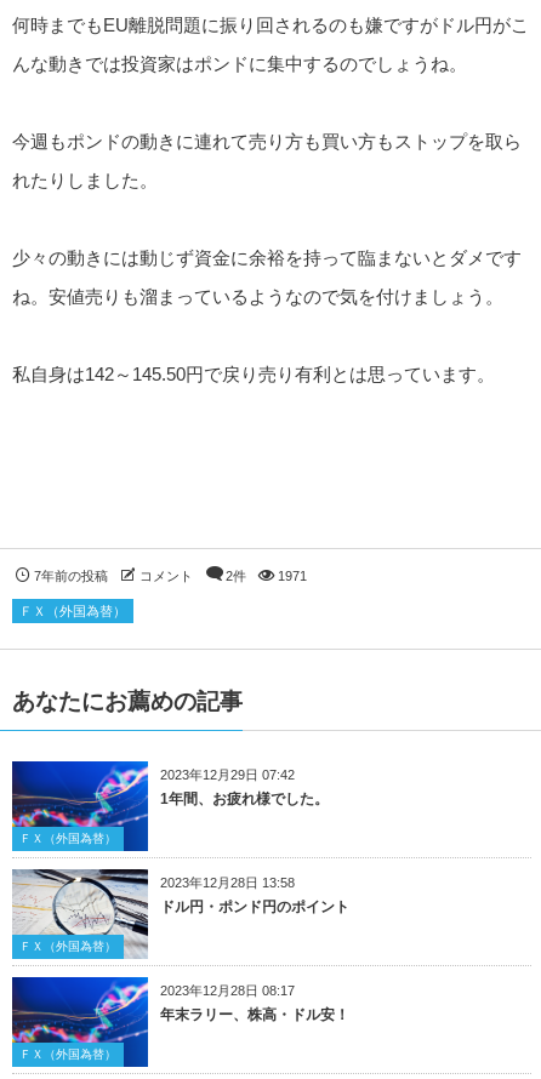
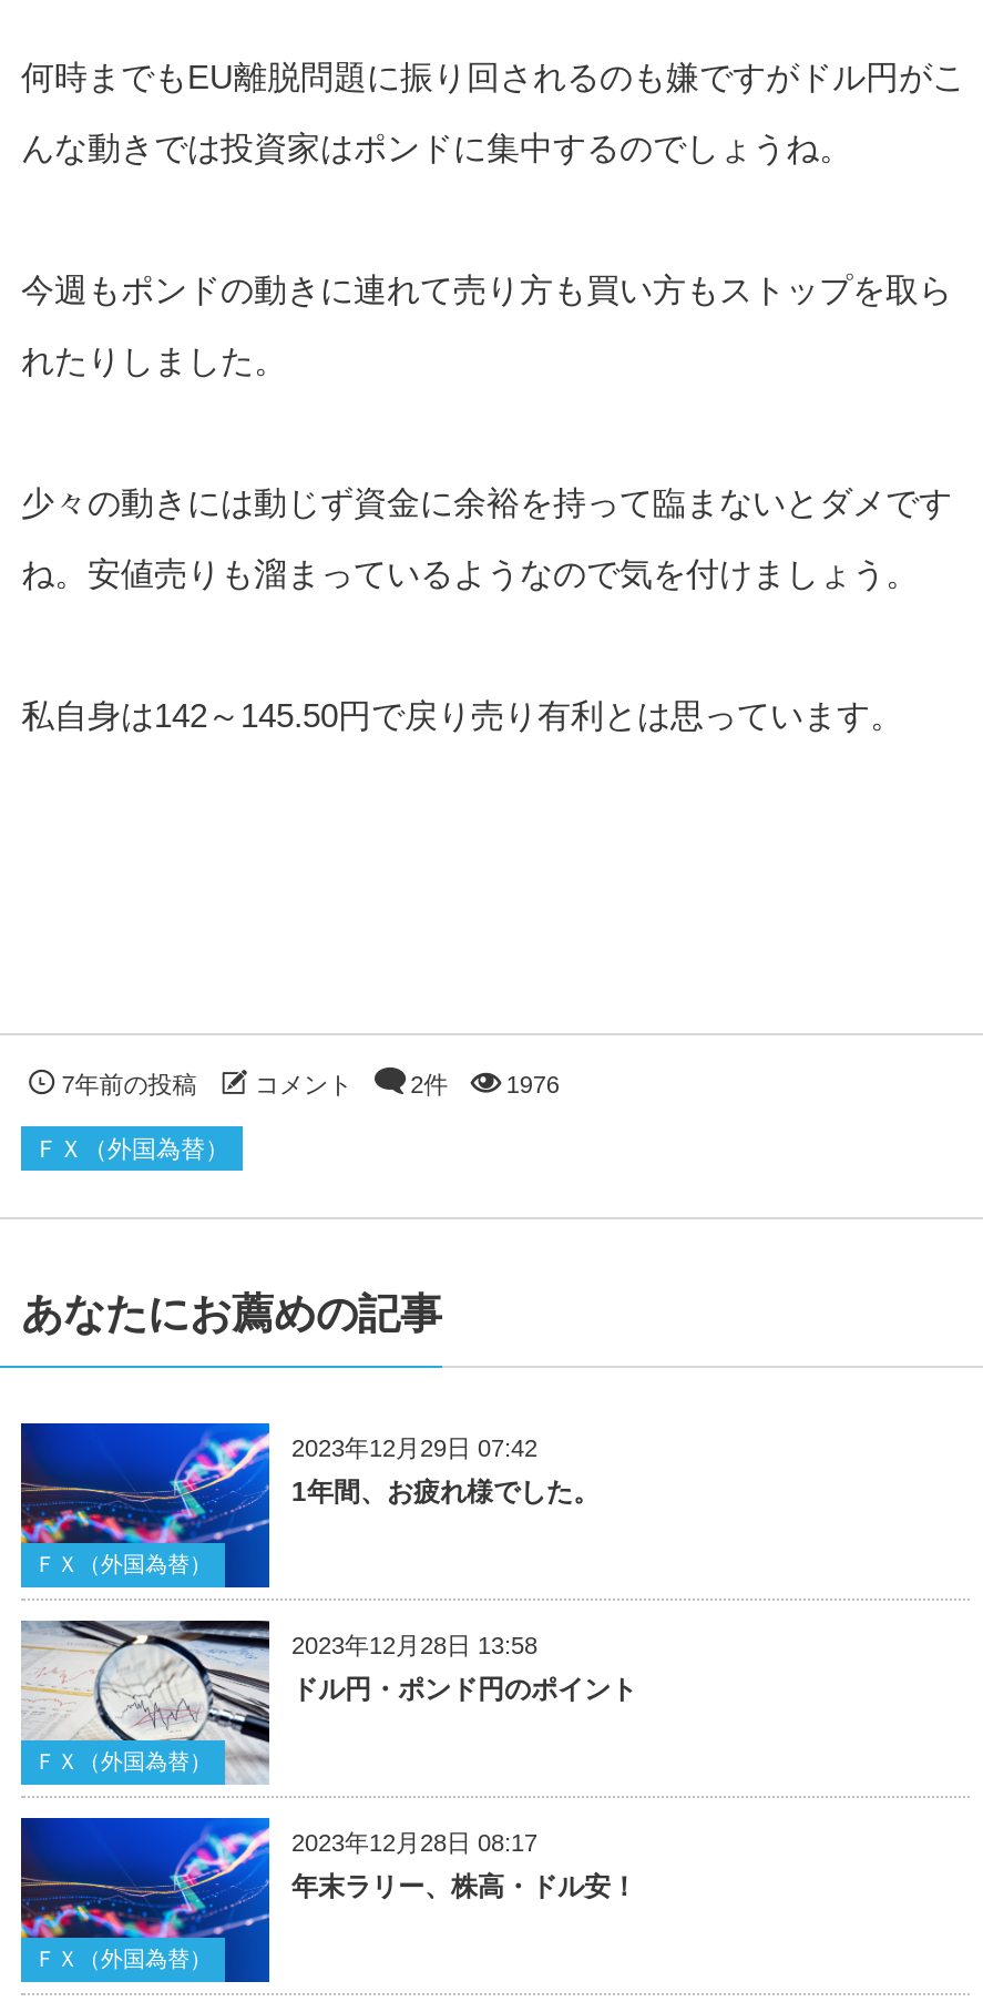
- 1971
+ 1976
